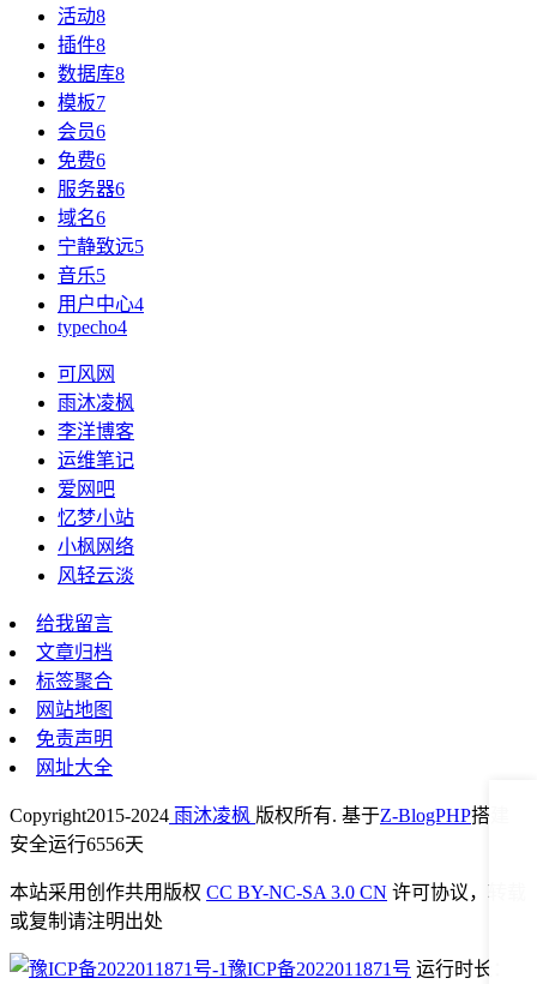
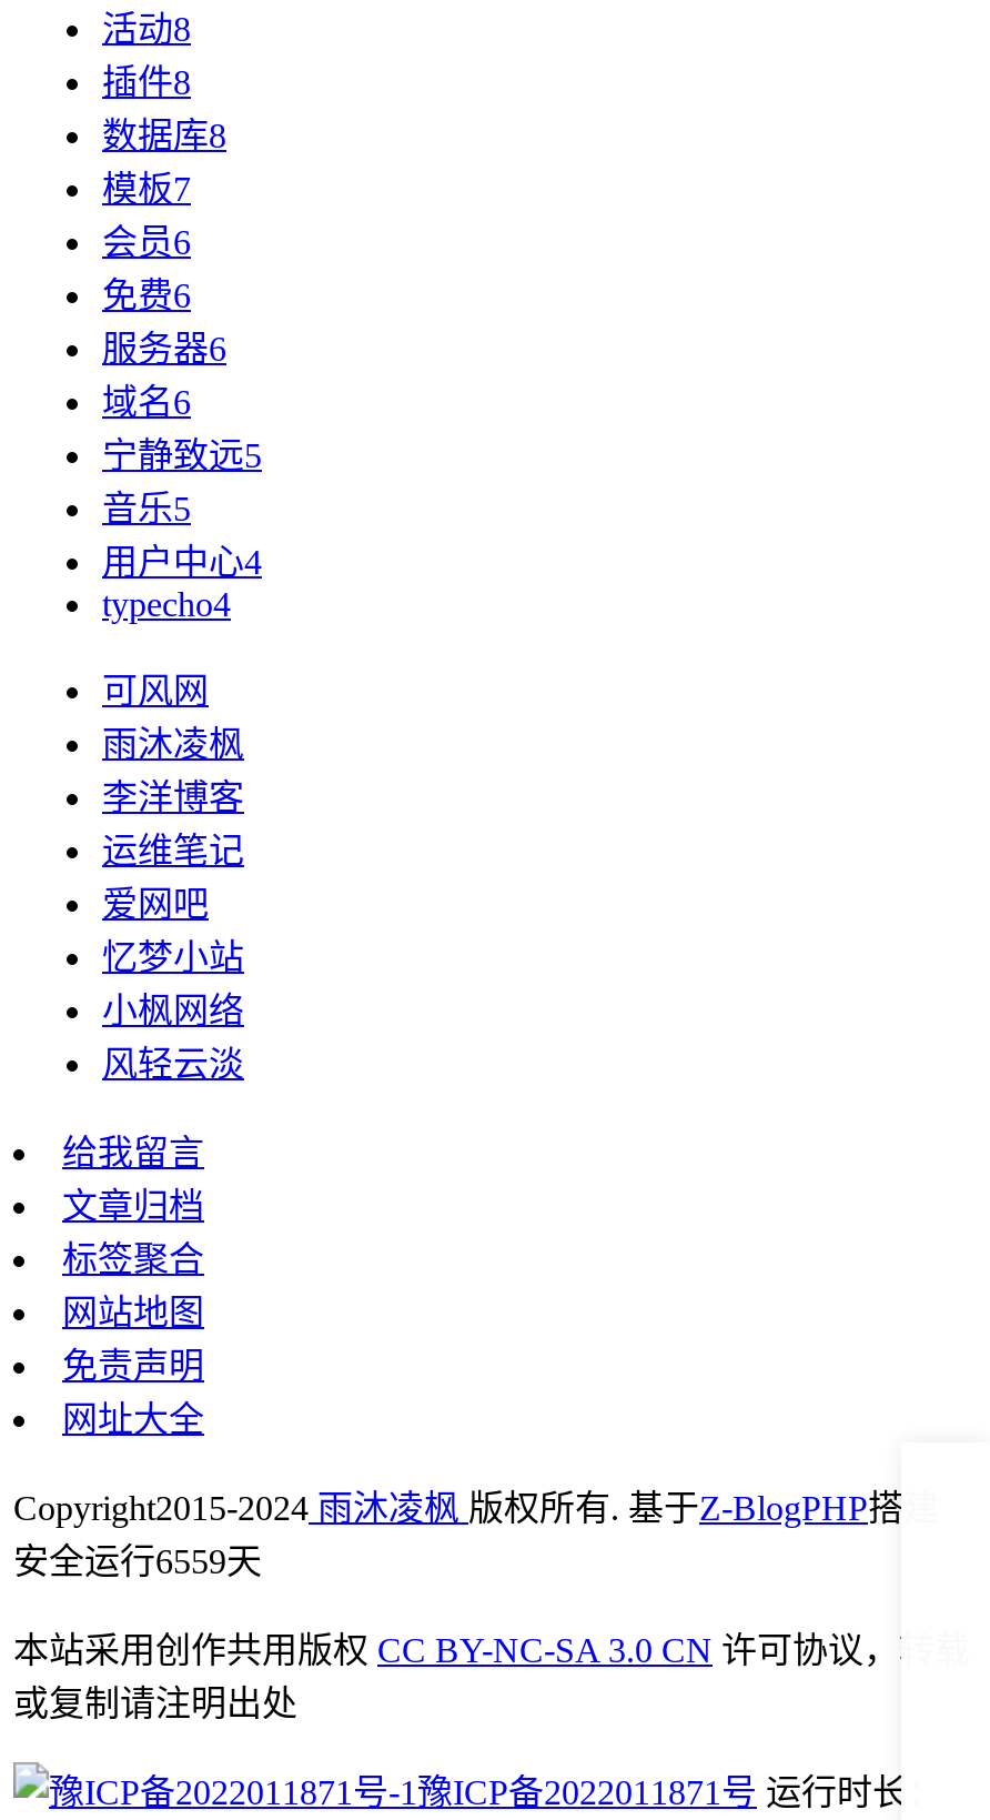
- 安全运行6556天
+ 安全运行6559天
